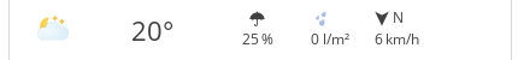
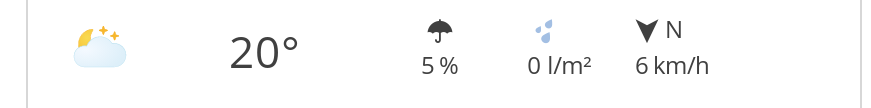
- 25 %
+ 5 %
